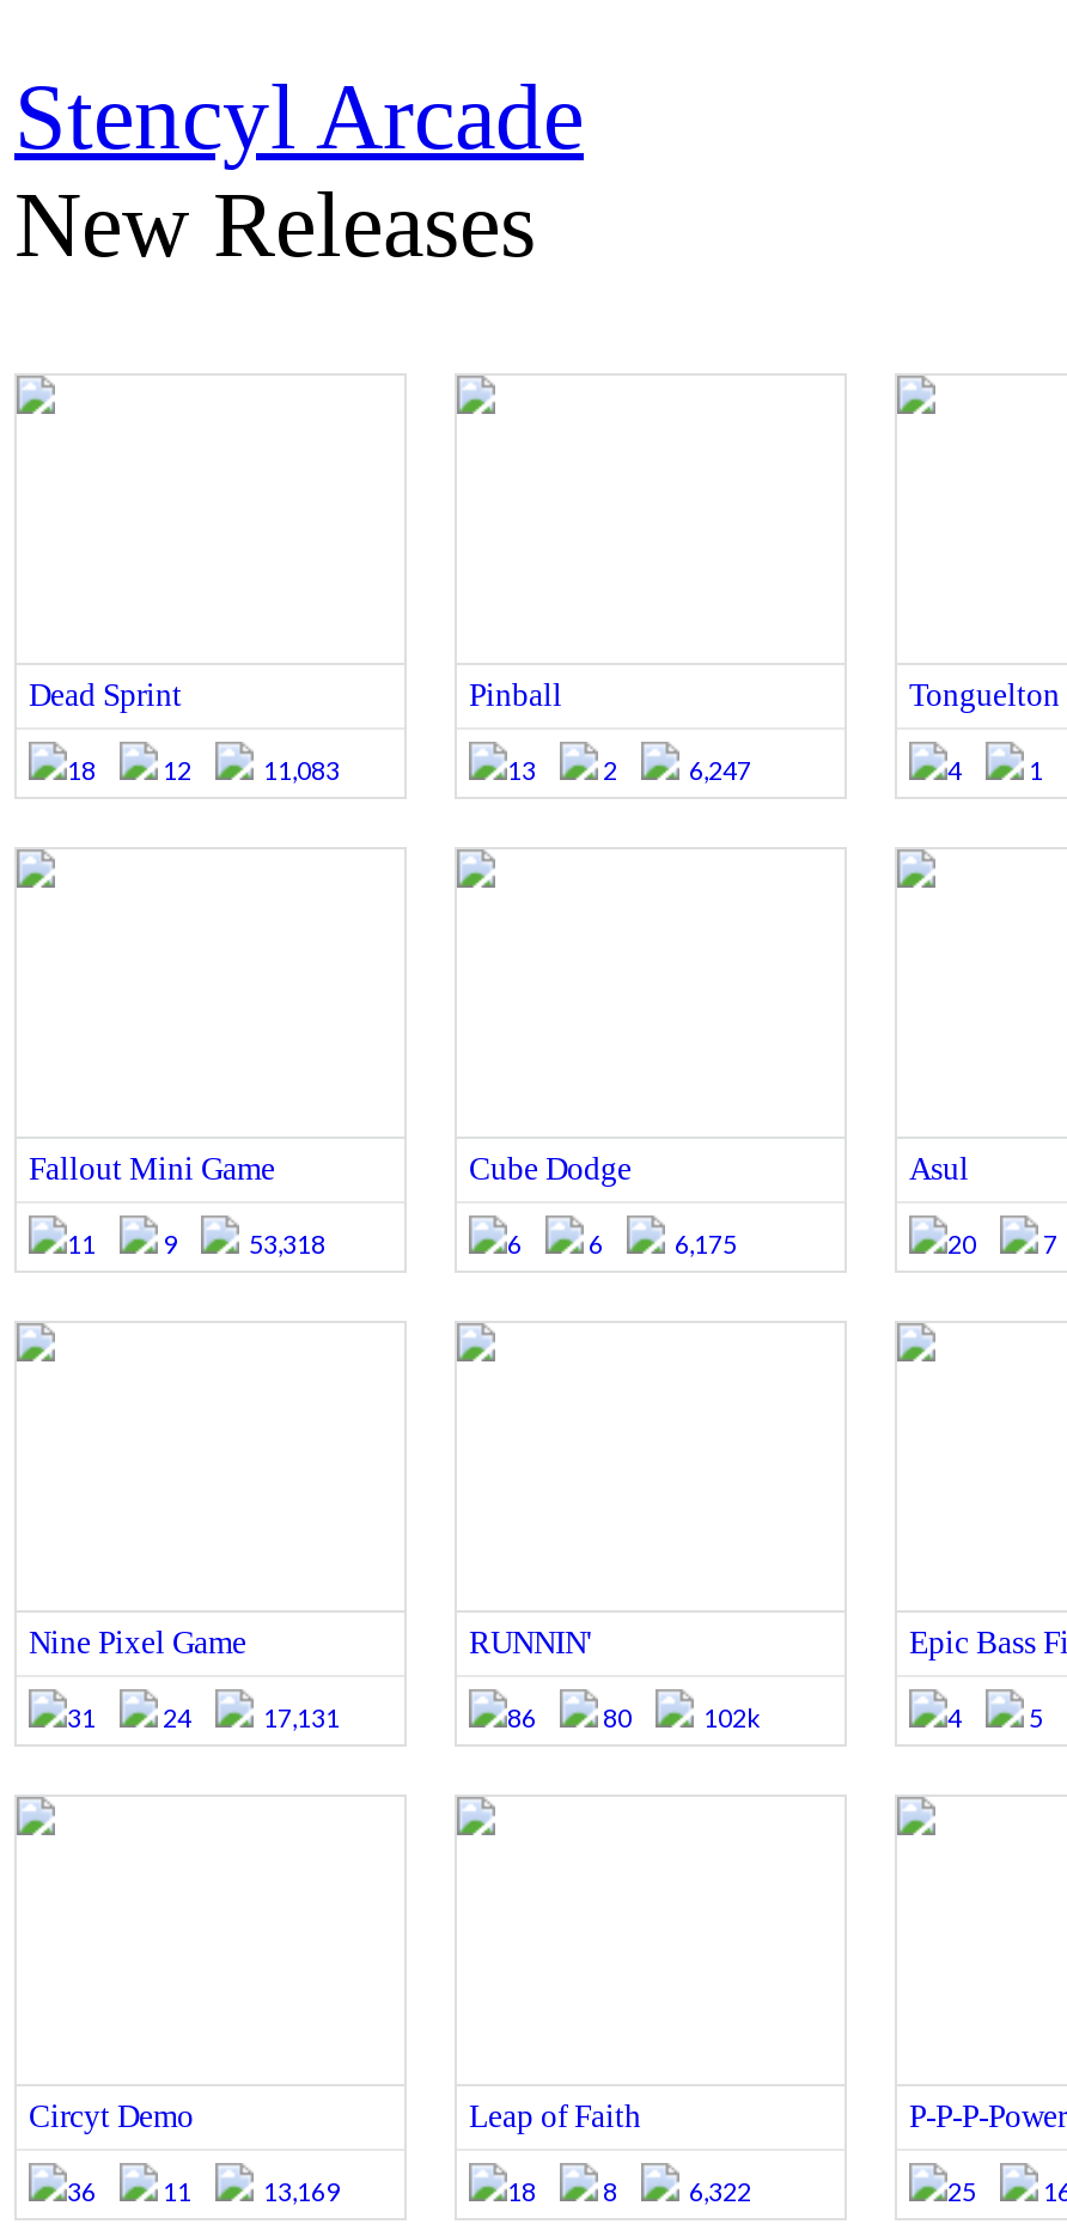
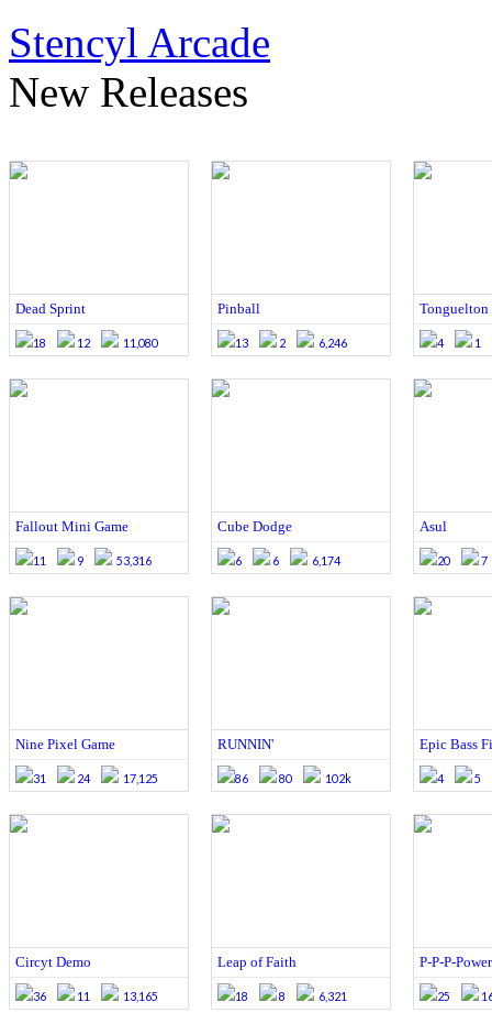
- 11,083
+ 11,080

- 6,247
+ 6,246

- 53,318
+ 53,316

- 6,175
+ 6,174

- 17,131
+ 17,125

- 13,169
+ 13,165

- 6,322
+ 6,321
